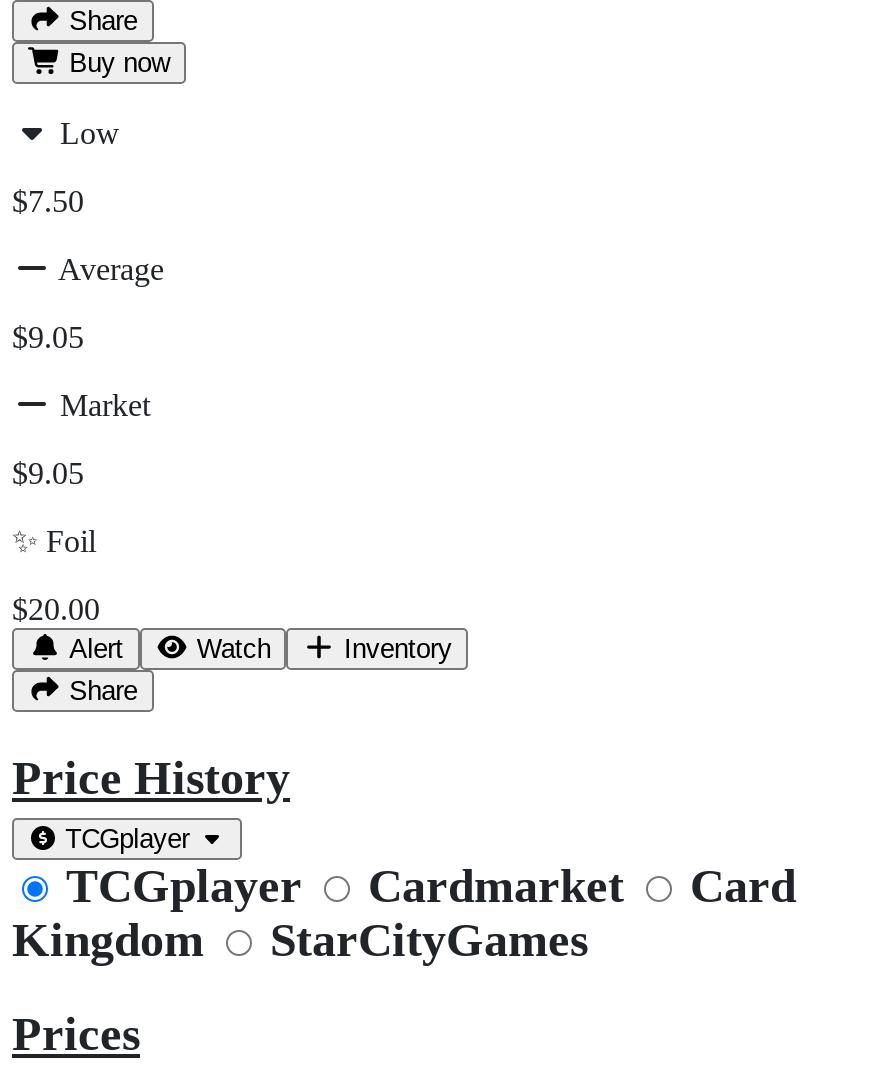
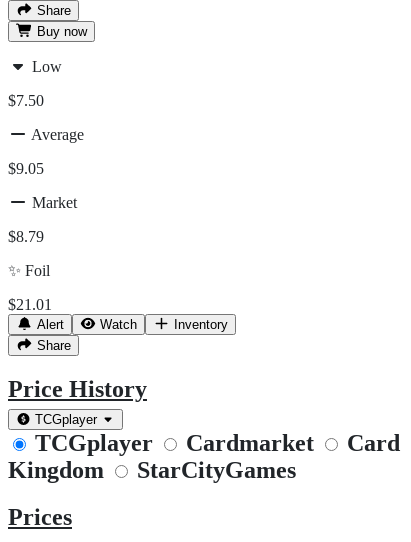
- $9.05
+ $8.79

- $20.00
+ $21.01
